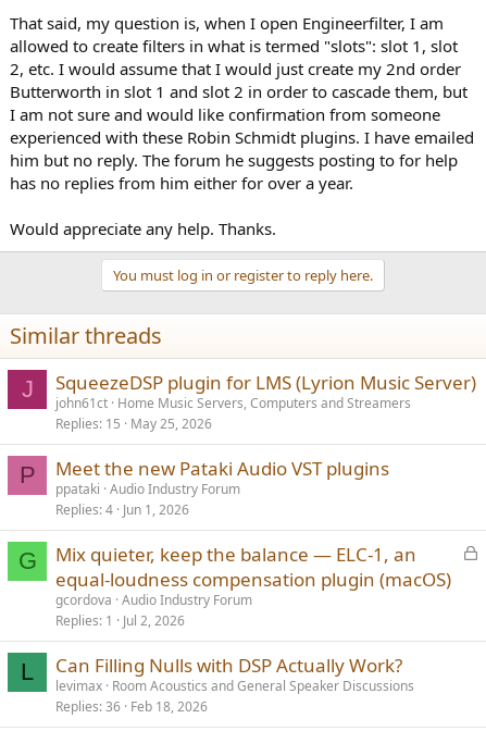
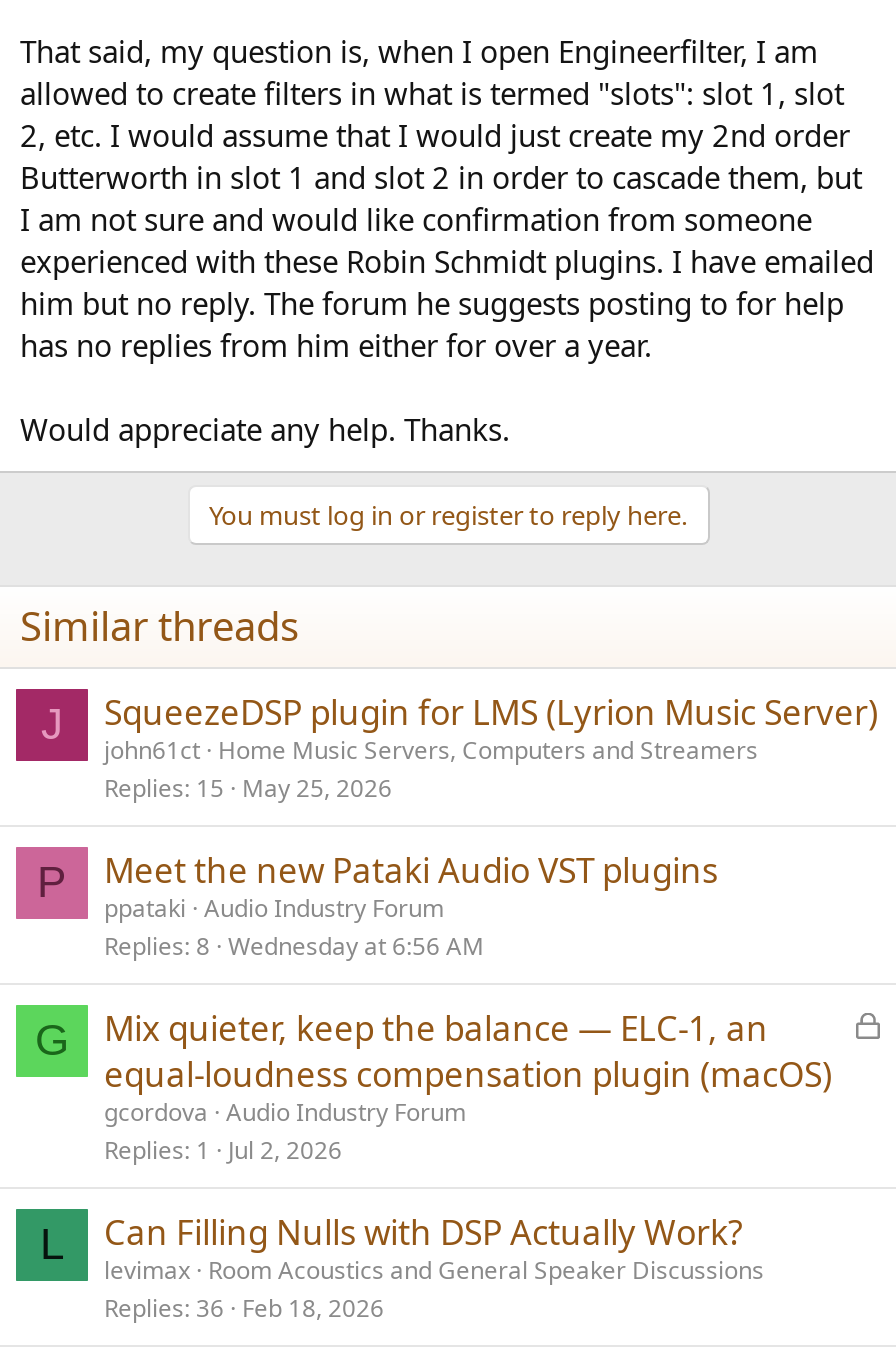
- Replies 4 Jun 1, 2026
+ Replies 8 Wednesday at 6:56 AM
